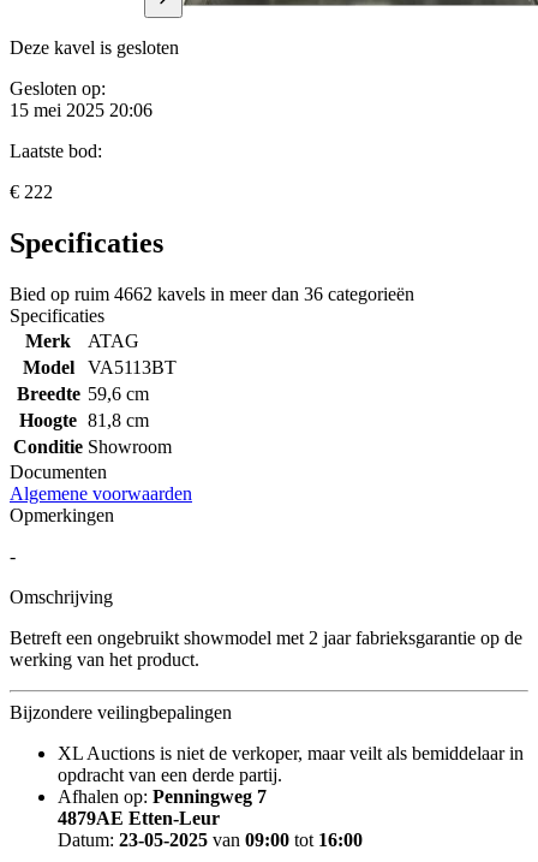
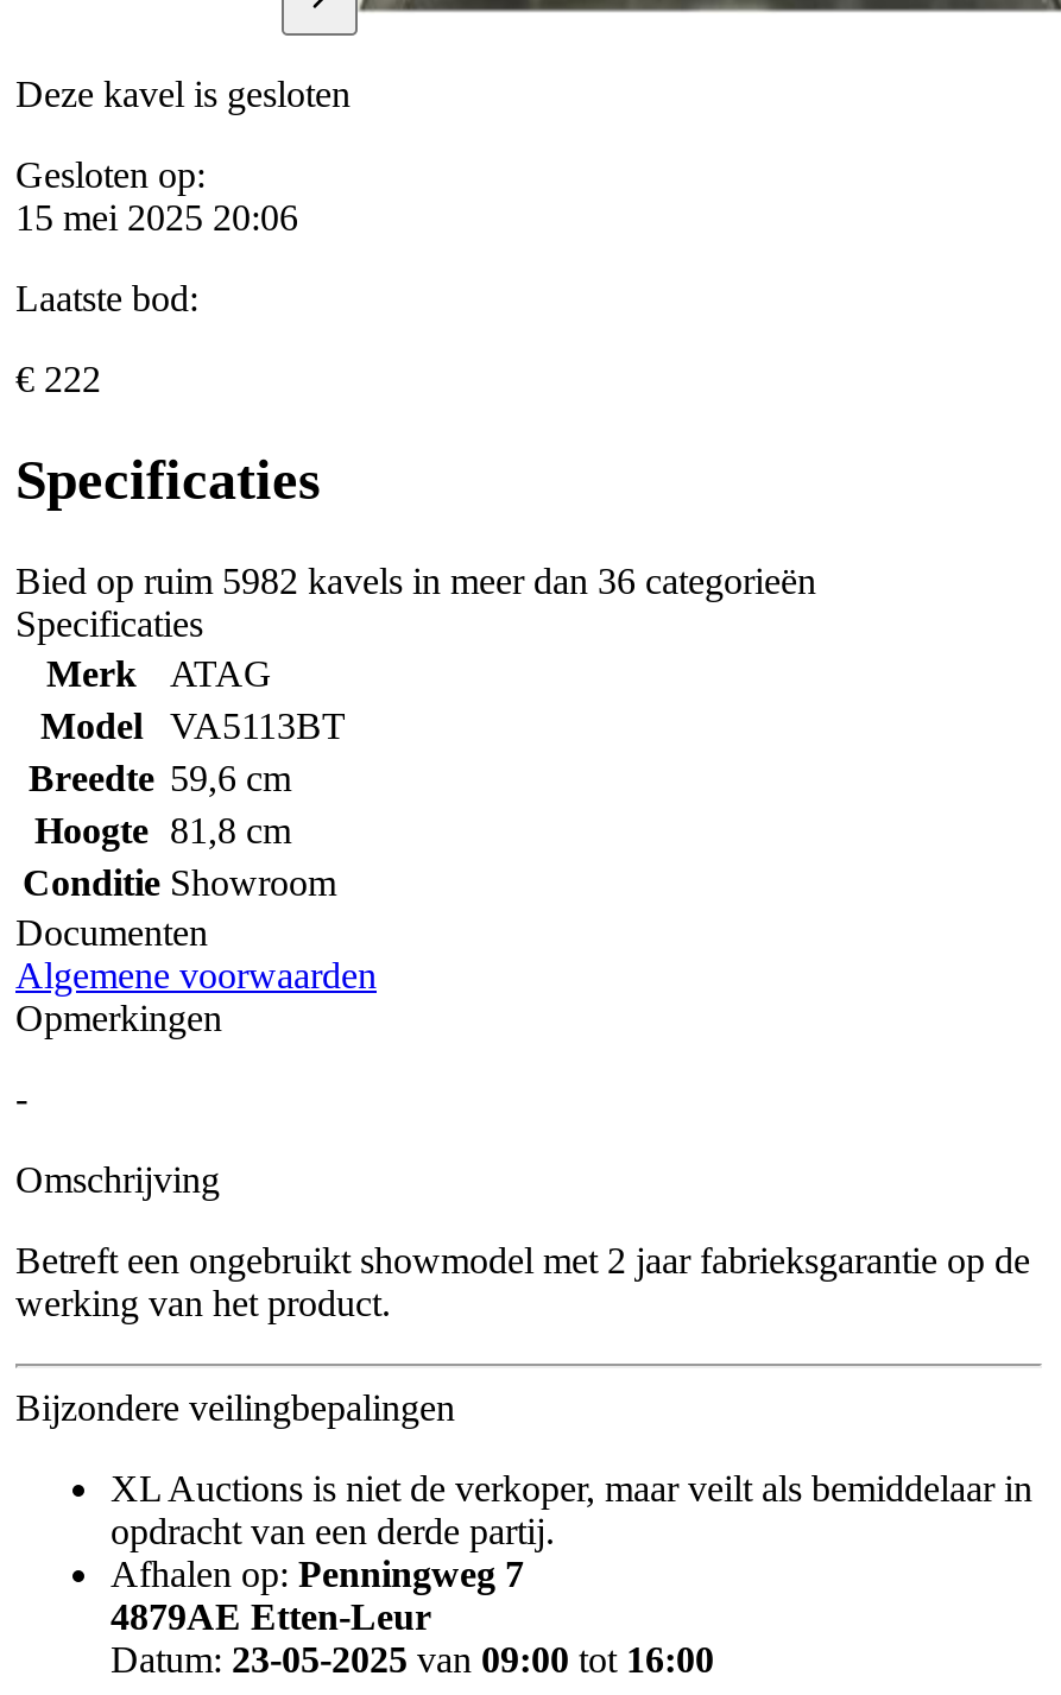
- Bied op ruim 4662 kavels in meer dan 36 categorieën
+ Bied op ruim 5982 kavels in meer dan 36 categorieën
